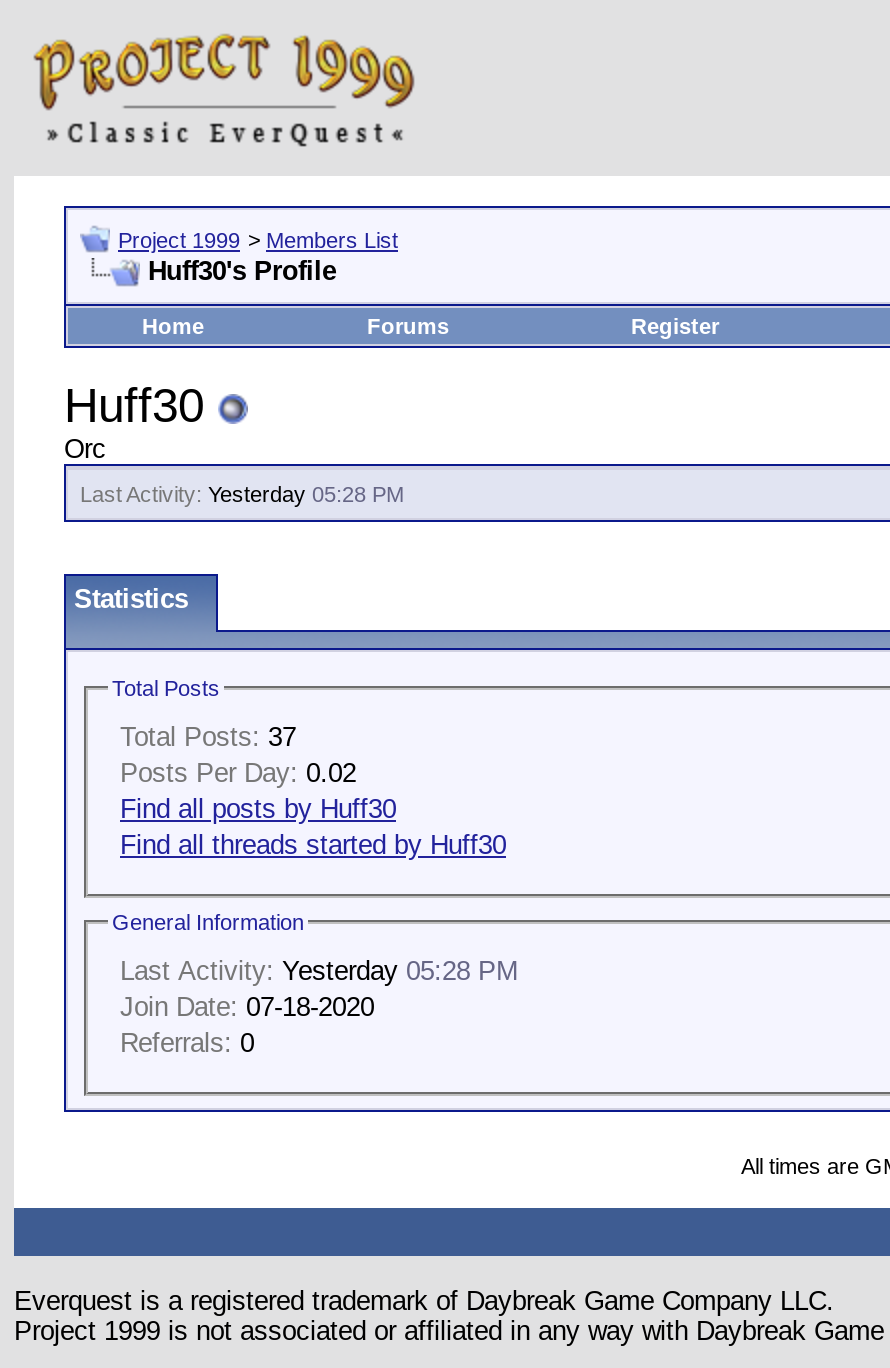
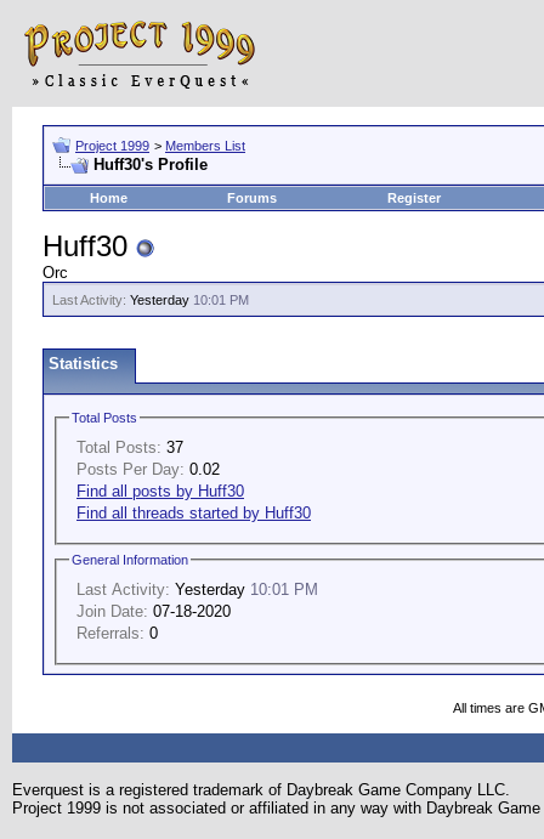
- Last Activity: Yesterday 05:28 PM
+ Last Activity: Yesterday 10:01 PM

- Last Activity: Yesterday 05:28 PM
+ Last Activity: Yesterday 10:01 PM
